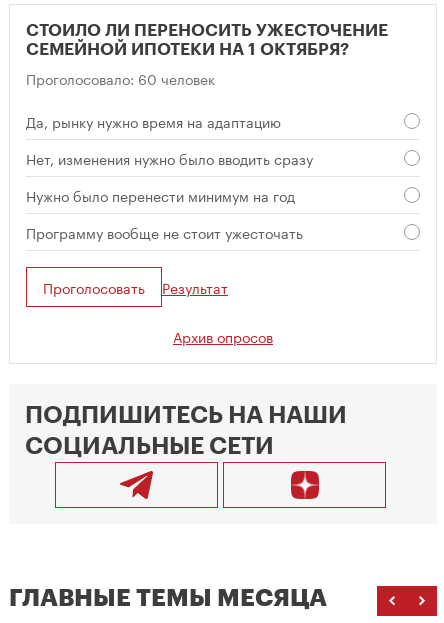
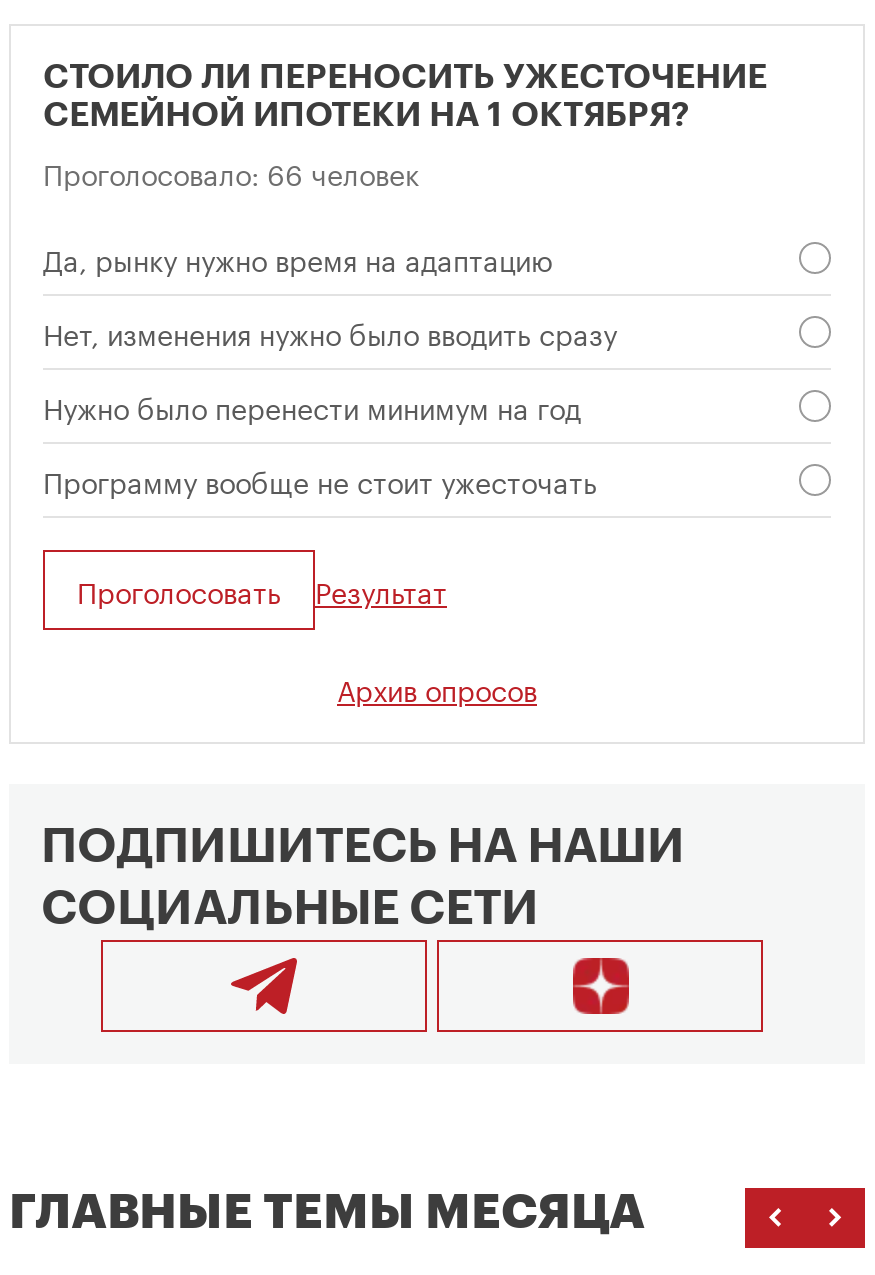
- Проголосовало: 60 человек
+ Проголосовало: 66 человек
